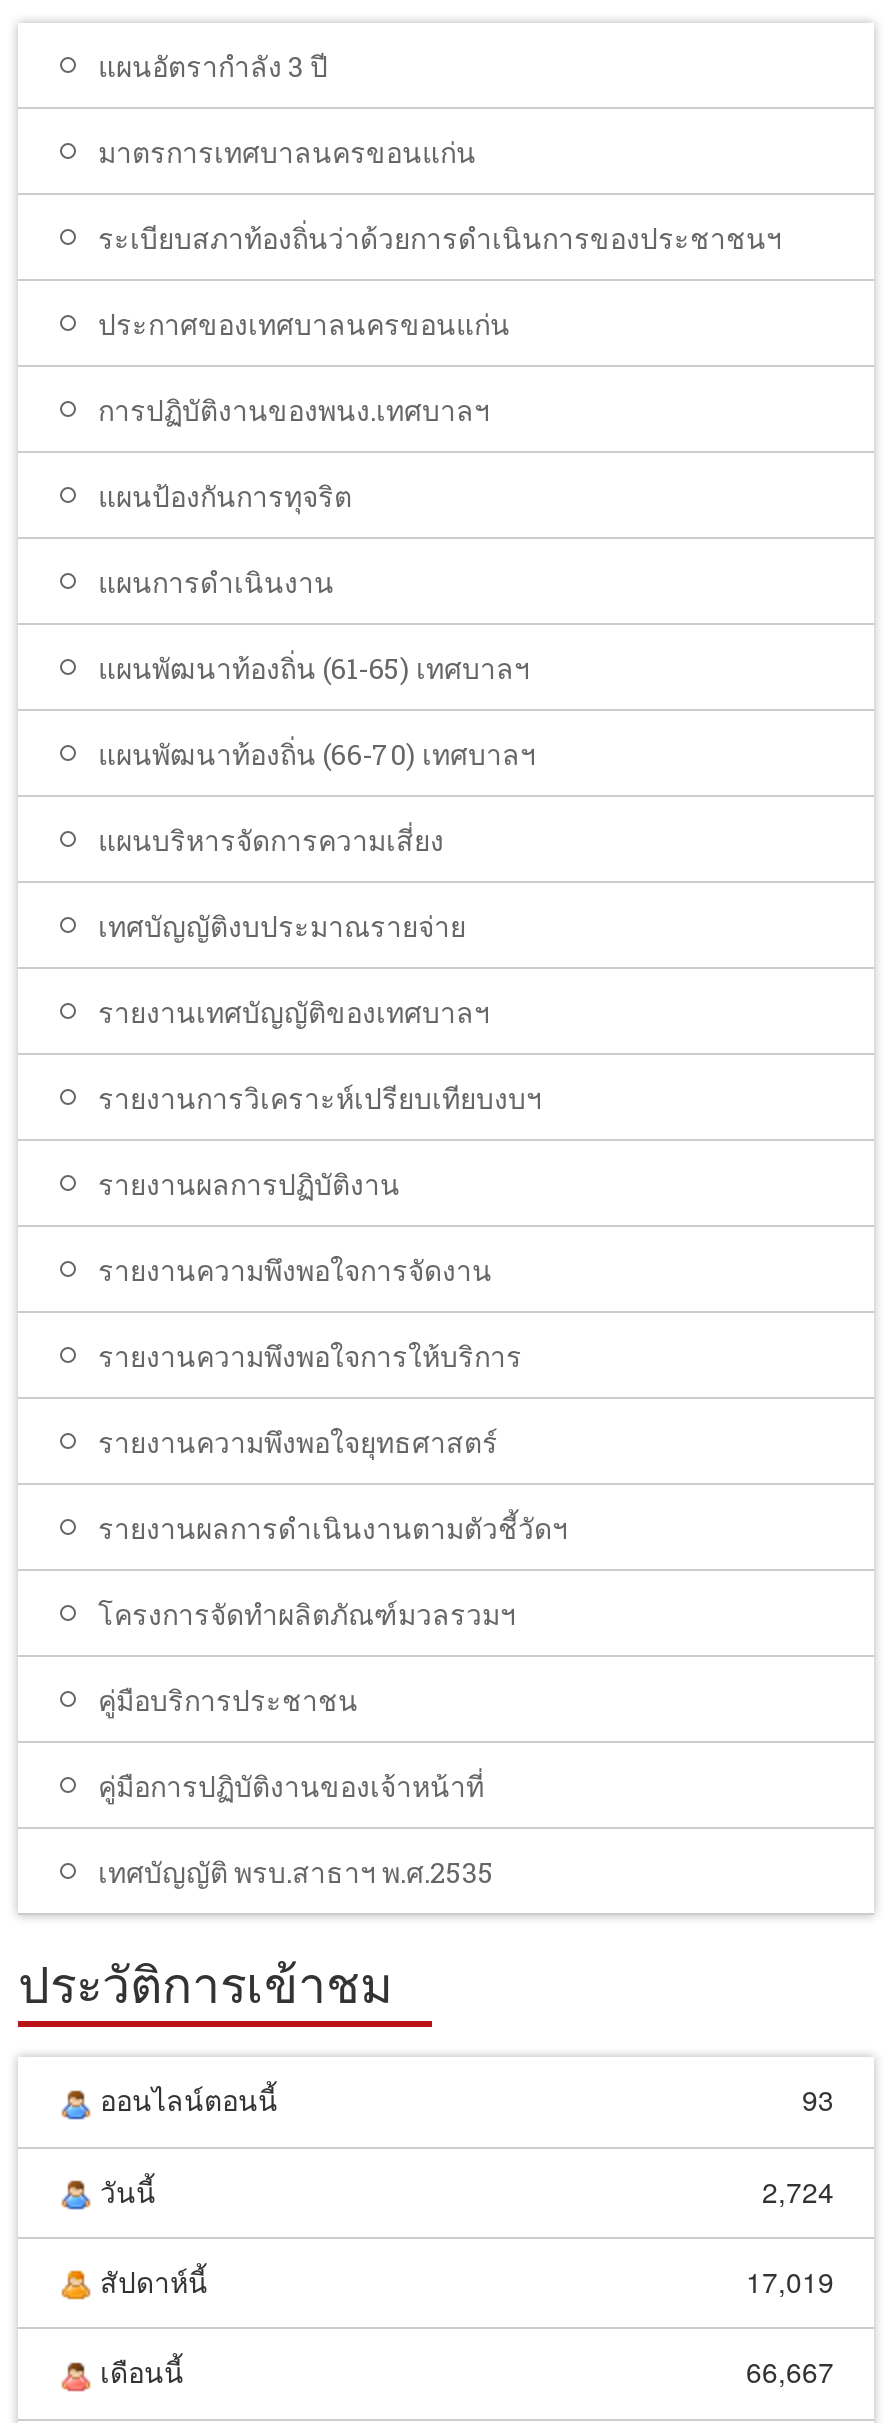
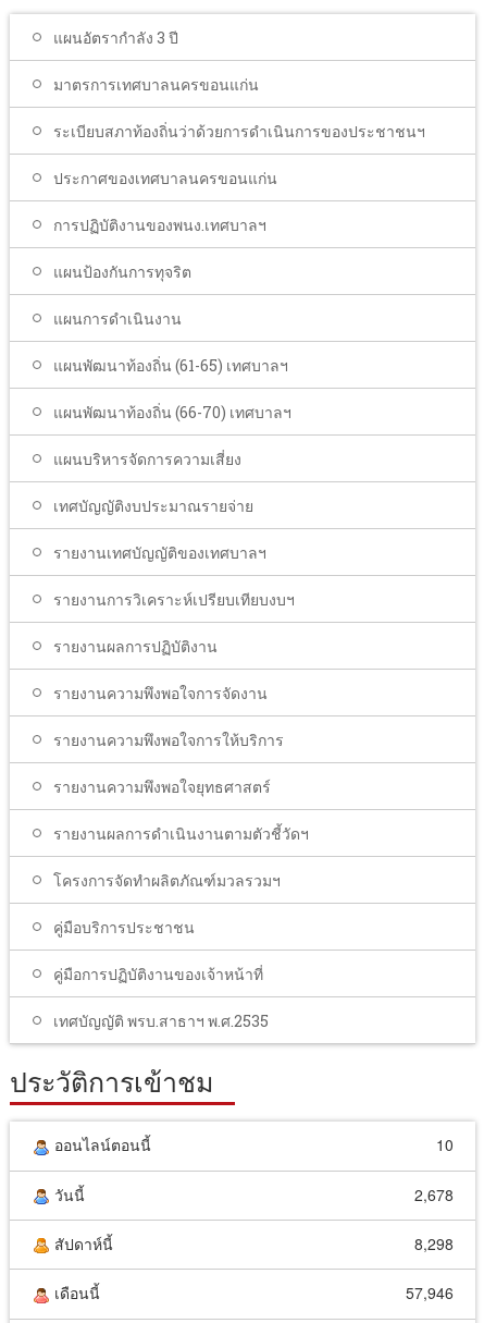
- 93
+ 10

- 2,724
+ 2,678

- 17,019
+ 8,298

- 66,667
+ 57,946
